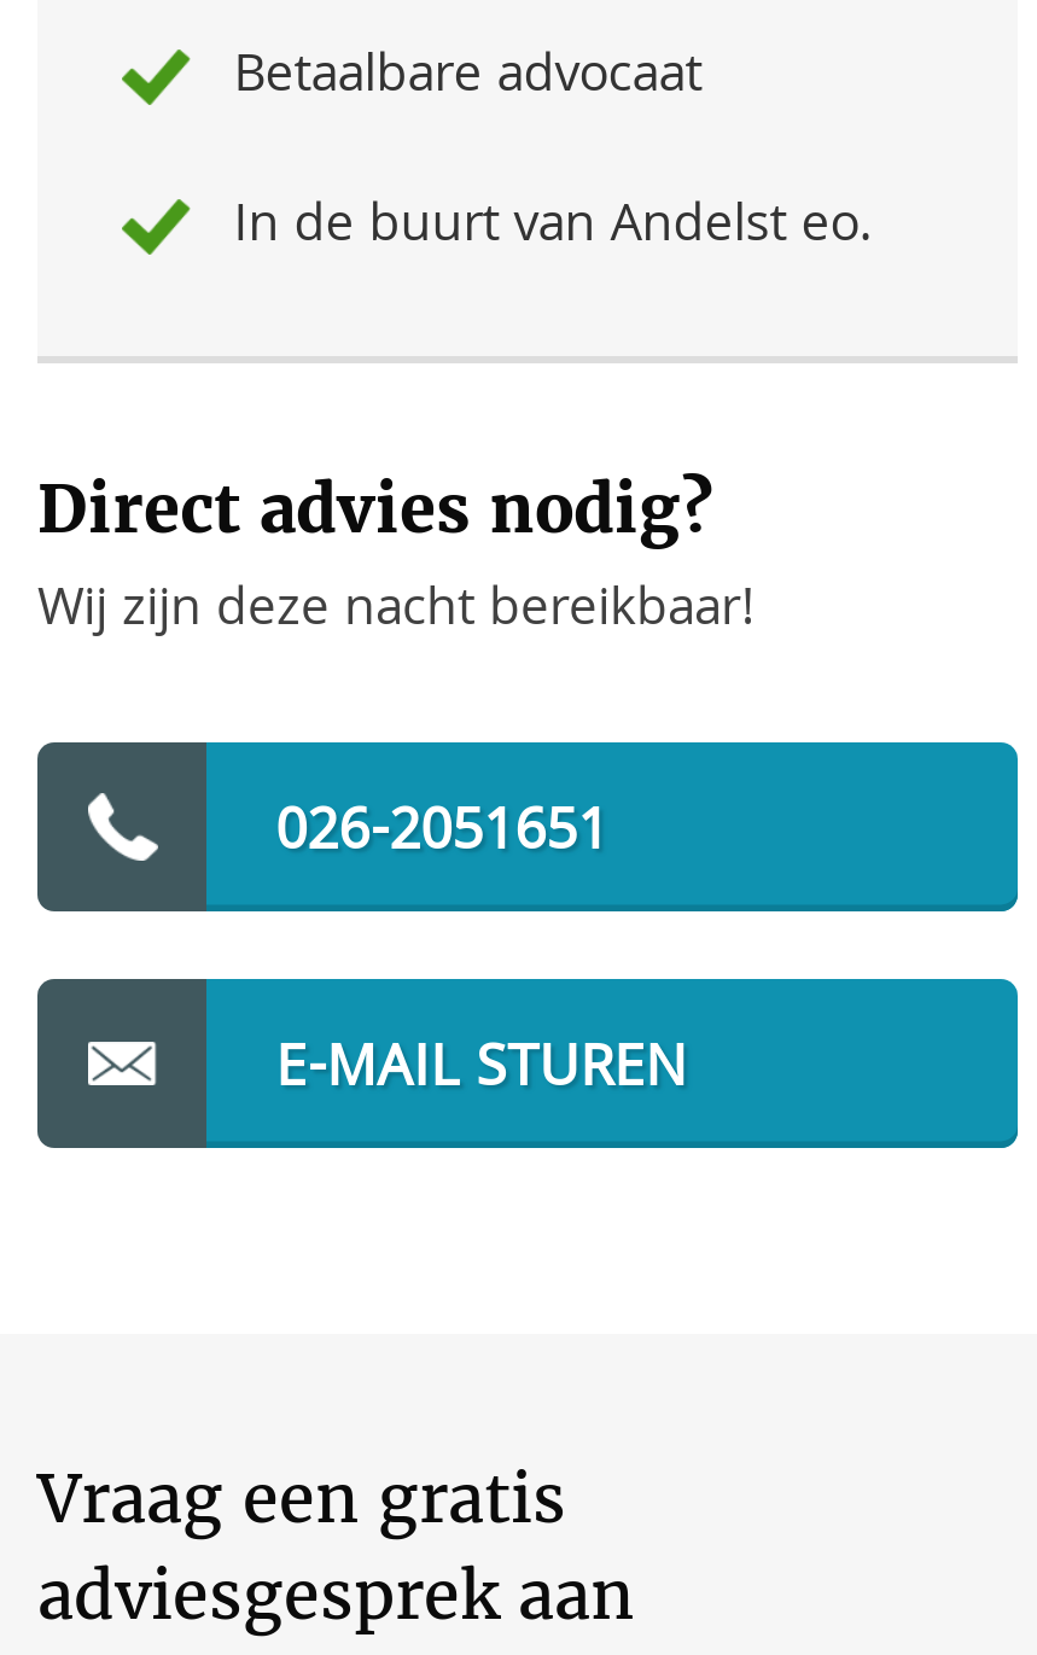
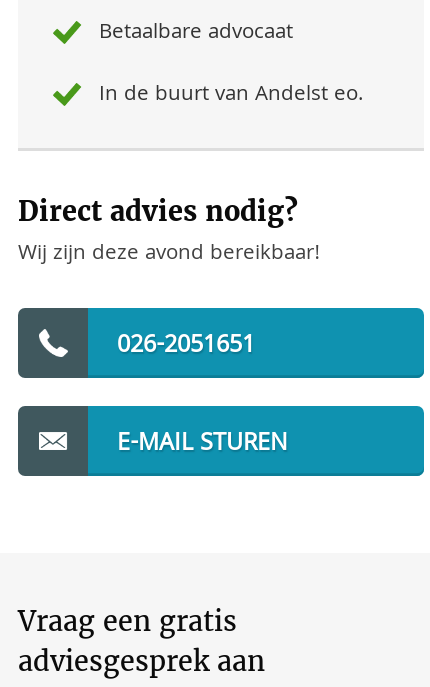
- Wij zijn deze nacht bereikbaar!
+ Wij zijn deze avond bereikbaar!
